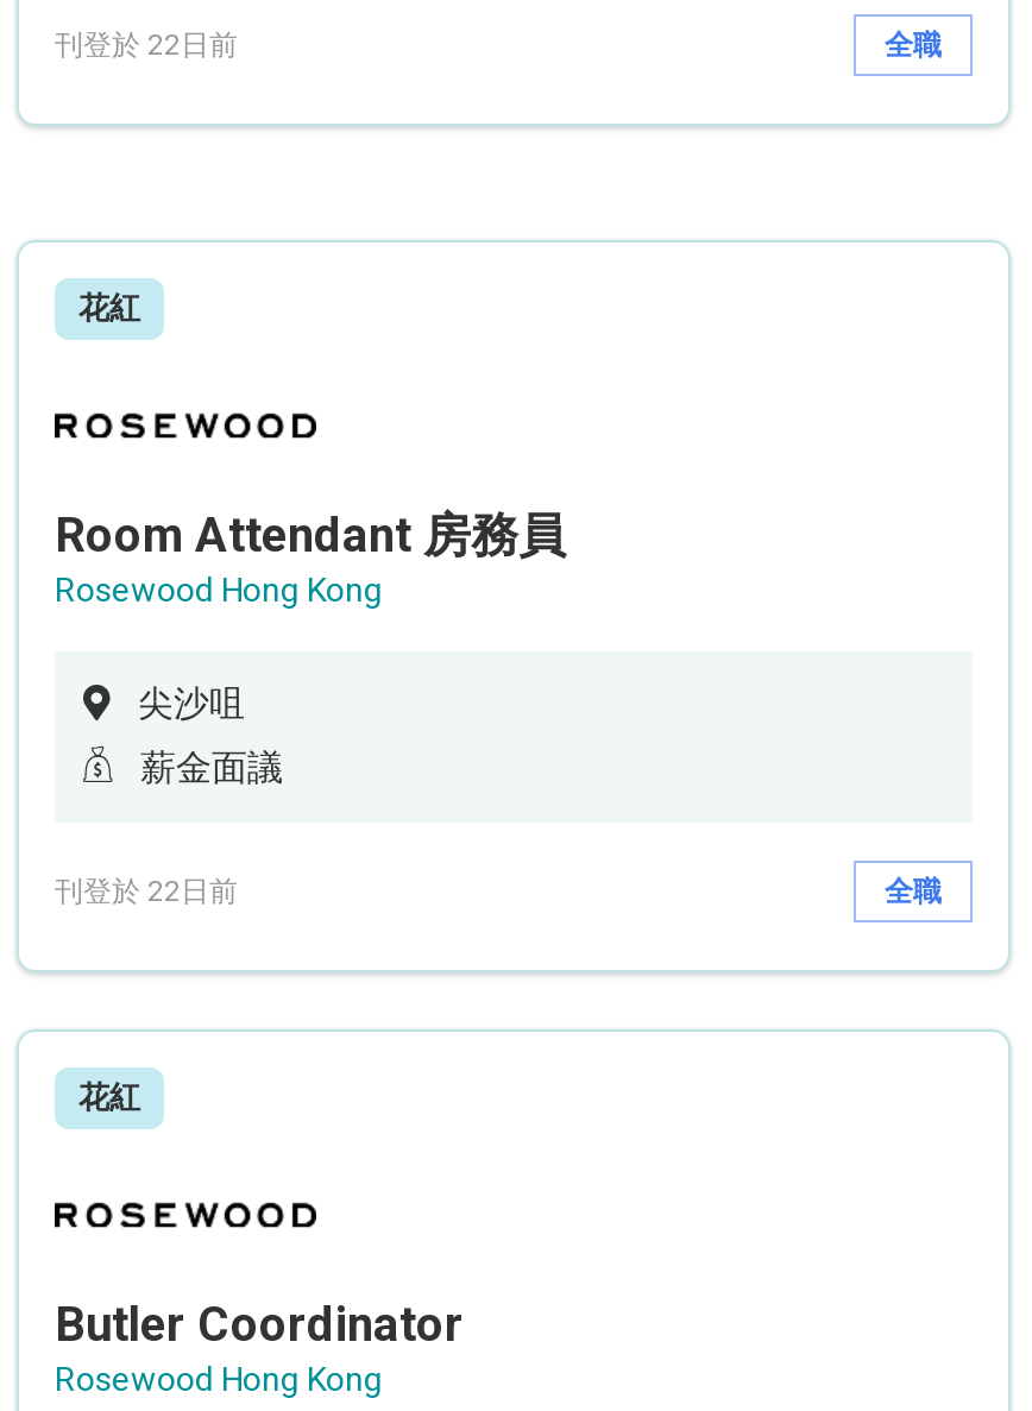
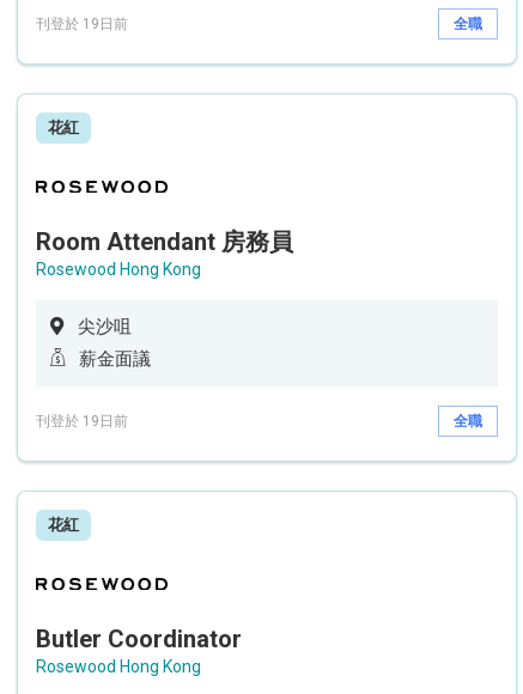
- 刊登於 22日前
+ 刊登於 19日前

- 刊登於 22日前
+ 刊登於 19日前
